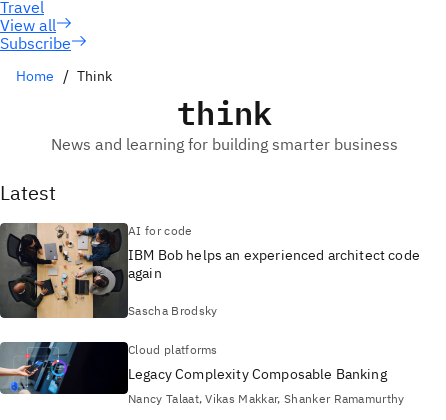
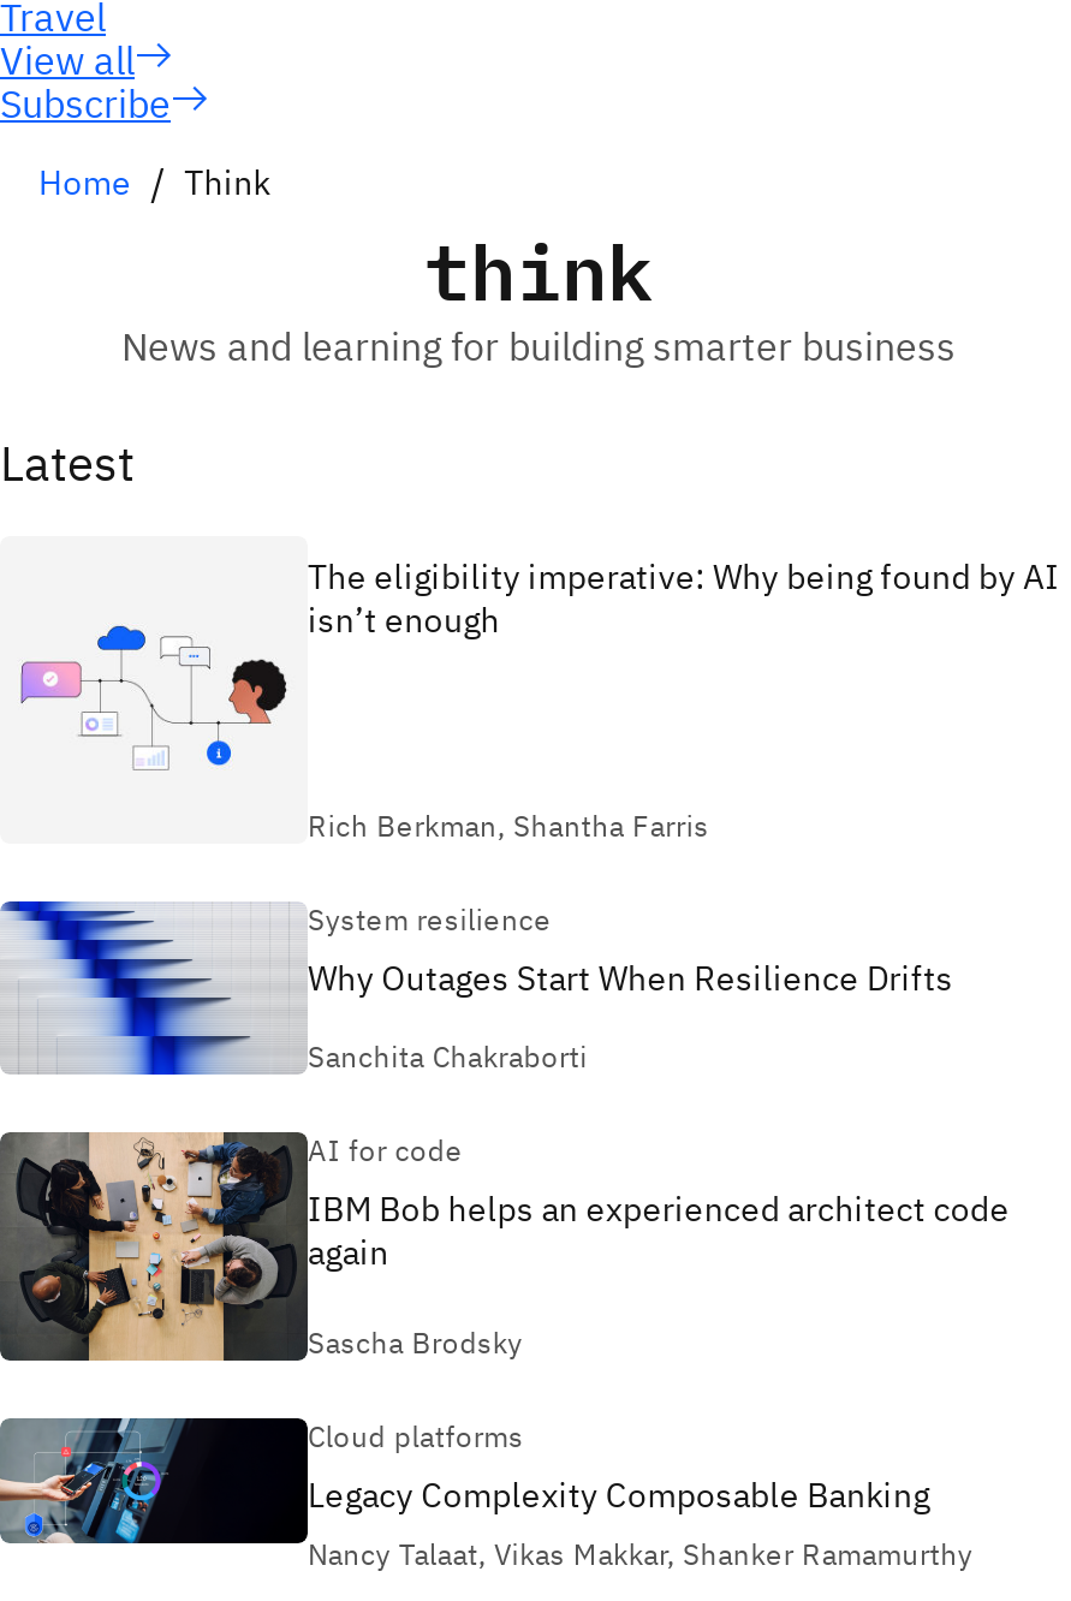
+ [image]
+ The eligibility imperative: Why being found by AI
+ isn’t enough

+ [image]
+ Rich Berkman, Shantha Farris
+ System resilience
+ Why Outages Start When Resilience Drifts
+ Sanchita Chakraborti
